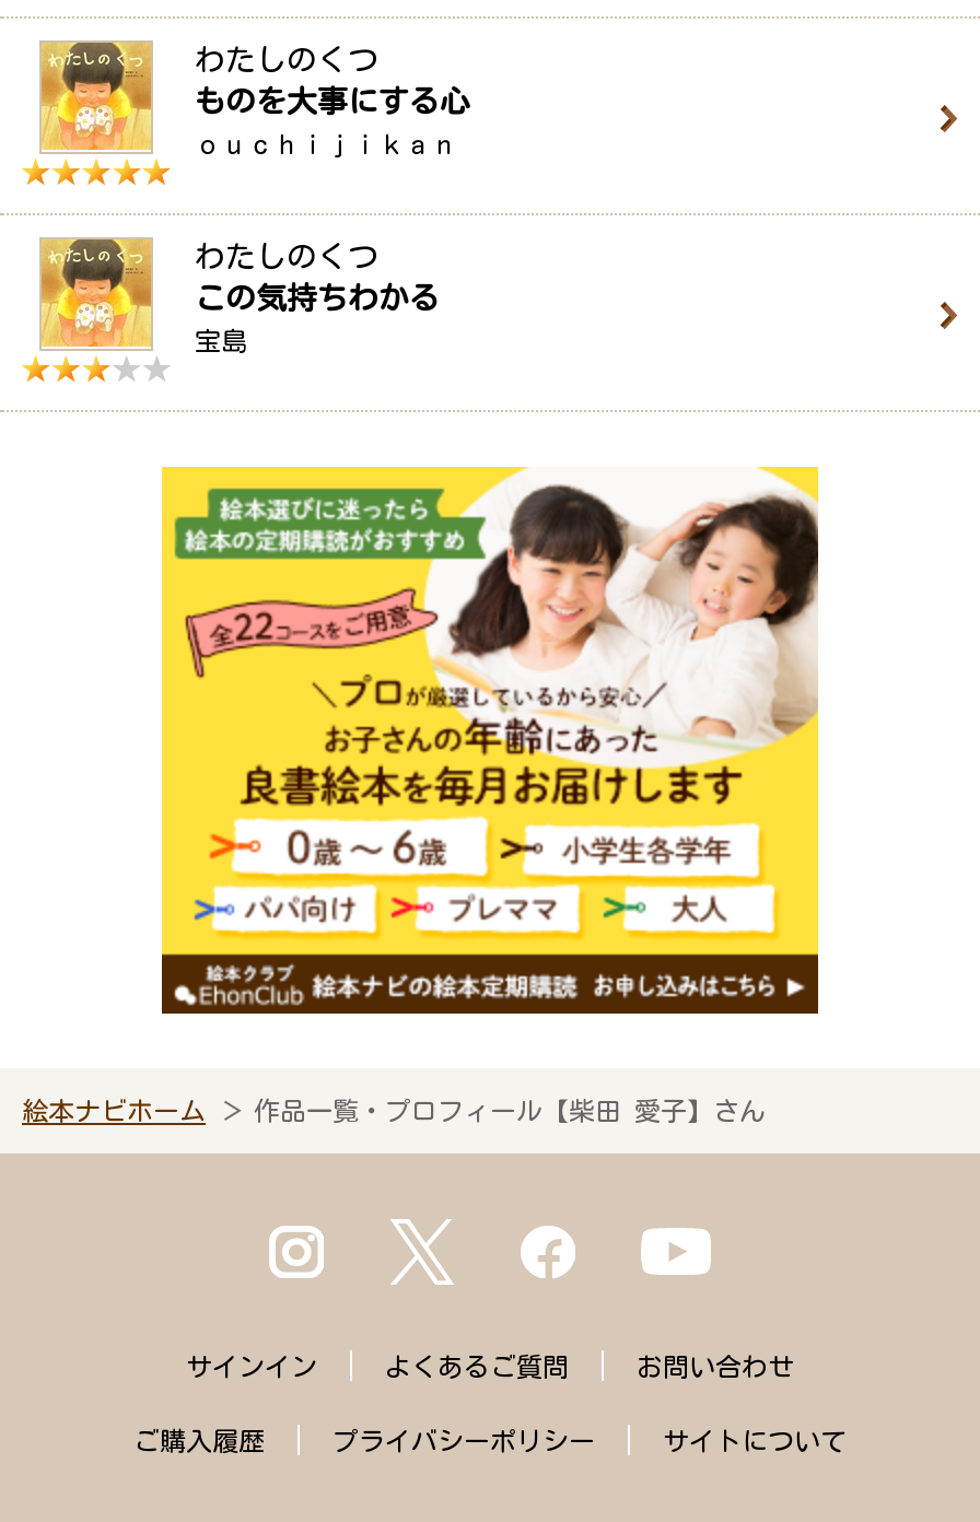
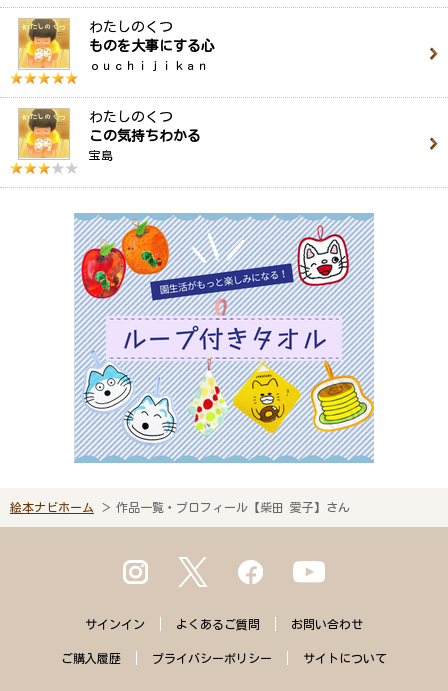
- [image]
+ [image]
